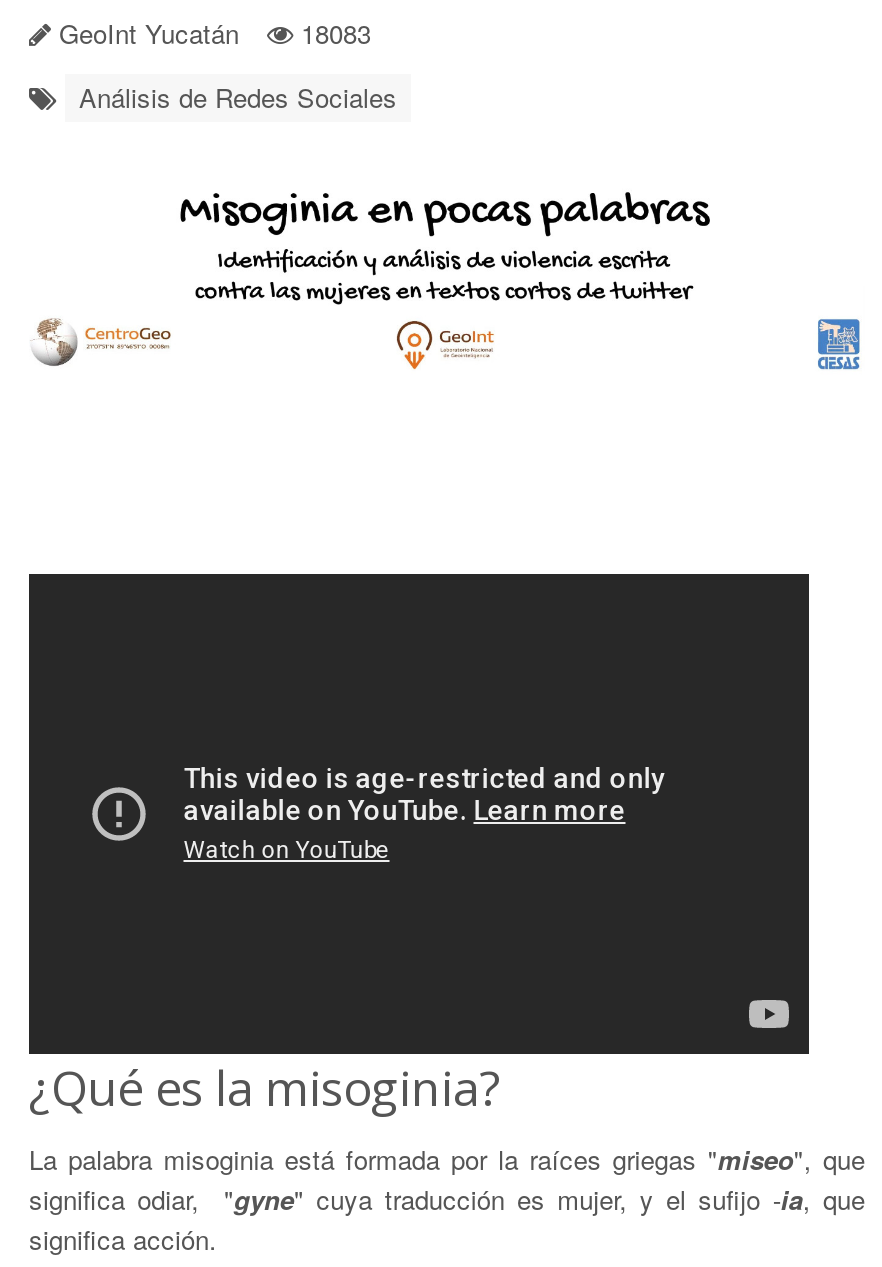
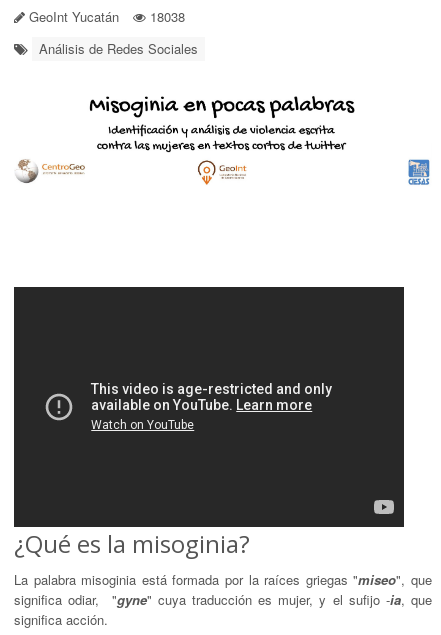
- GeoInt Yucatán 18083
+ GeoInt Yucatán 18038
